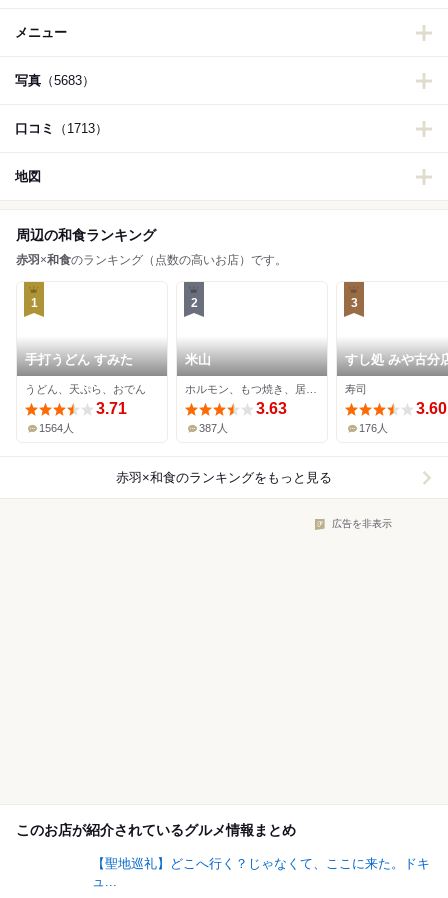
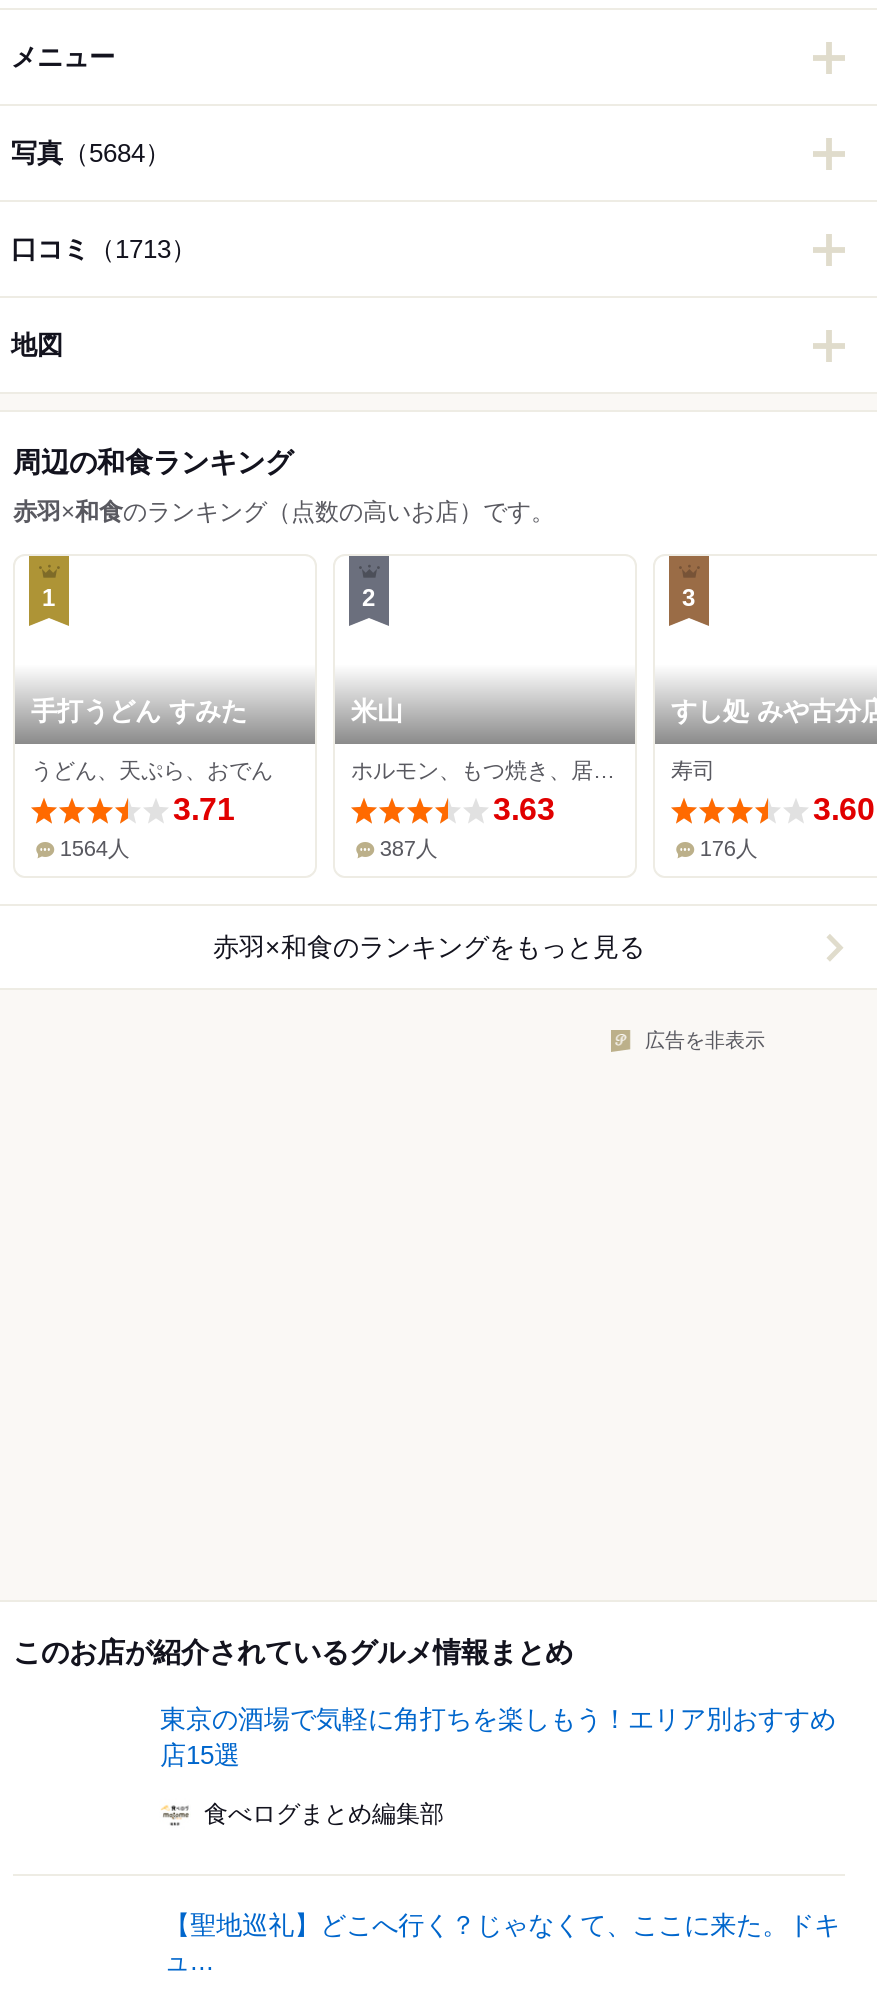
- 写真（5683）
+ 写真（5684）

+ 東京の酒場で気軽に角打ちを楽しもう！エリア別おすすめ
+ 店15選
+ 食べログまとめ編集部
